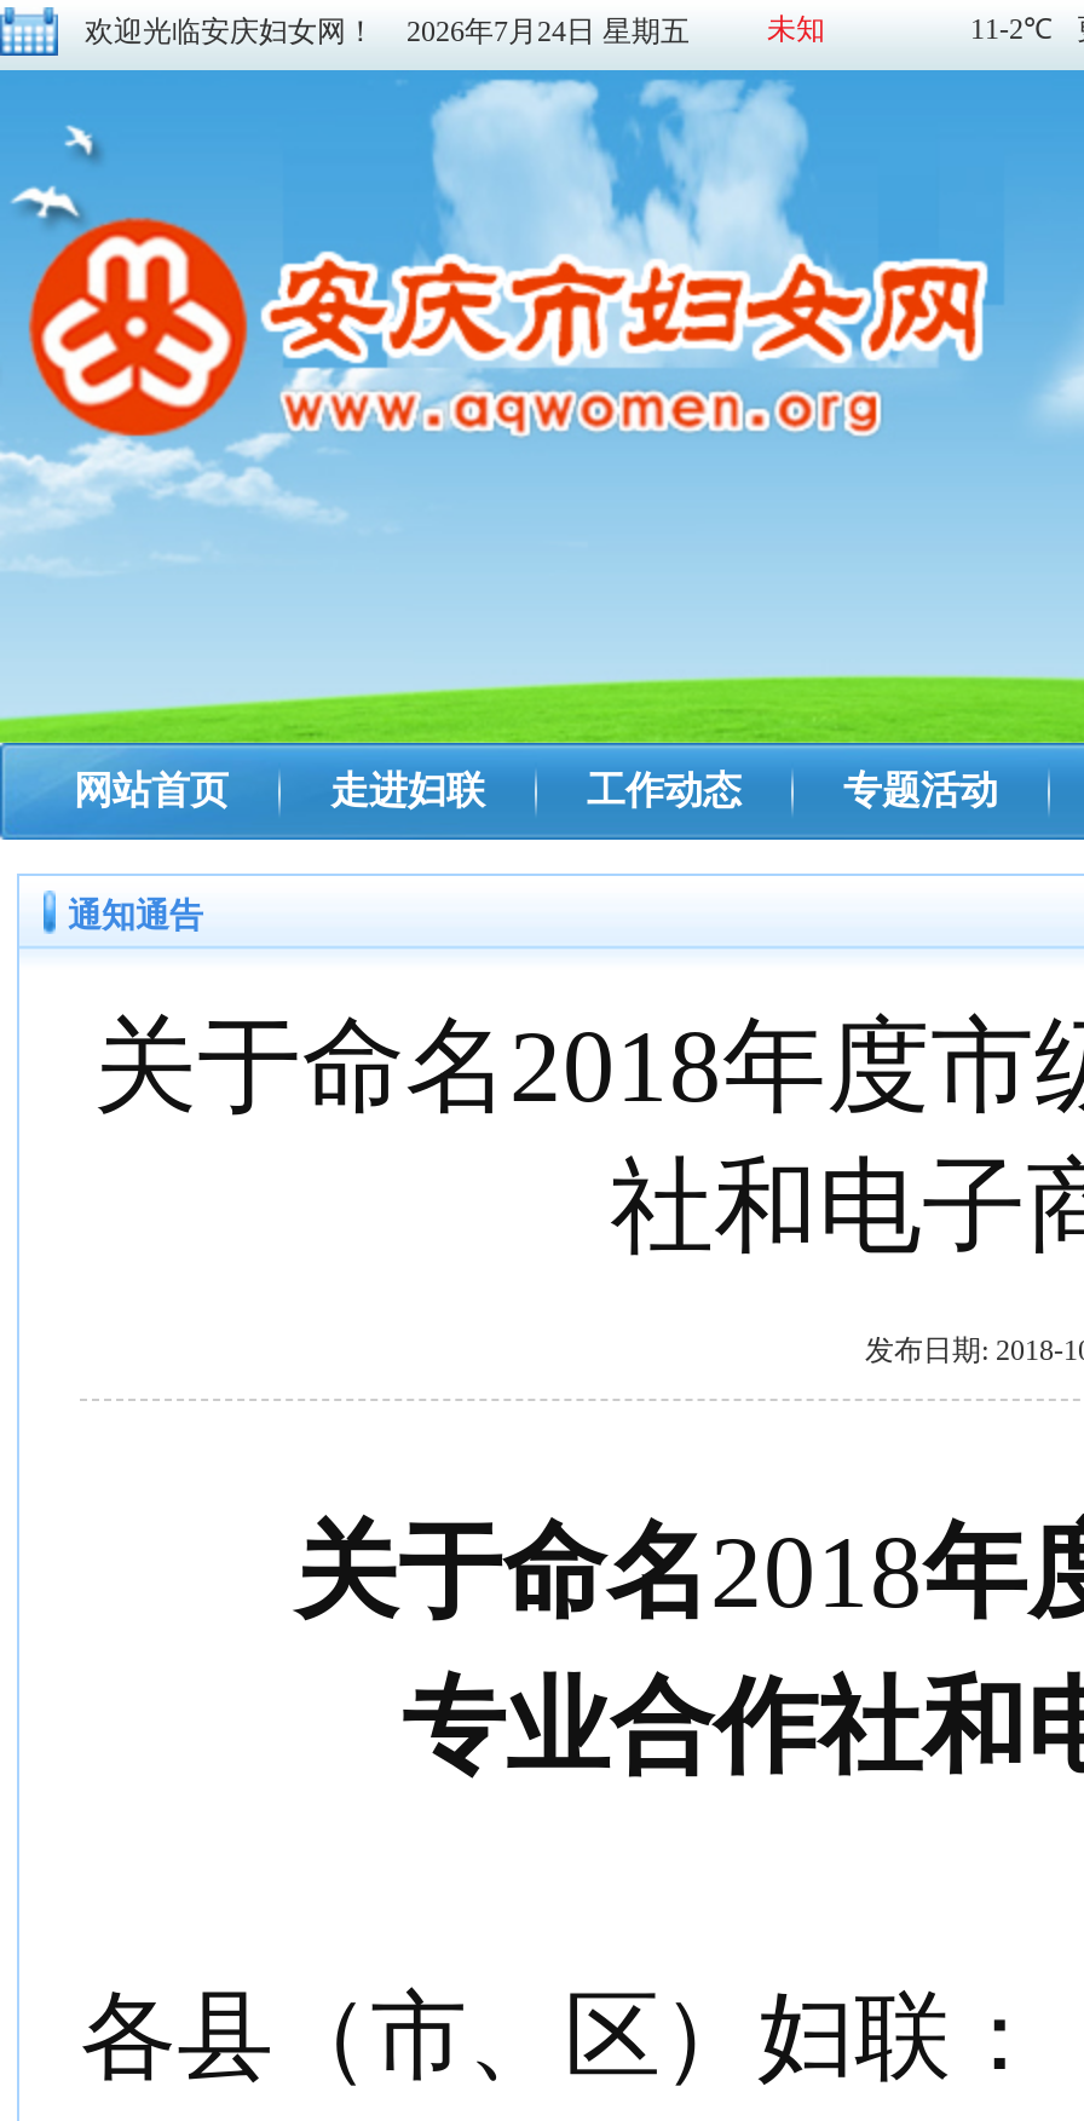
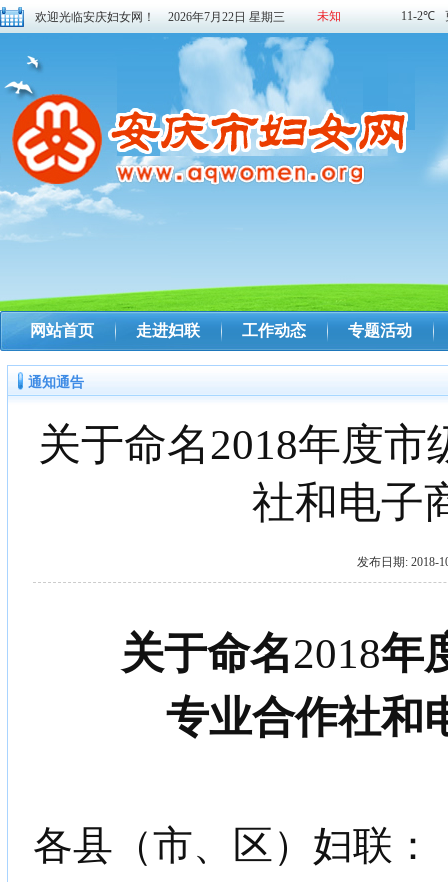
- 2026年7月24日 星期五
+ 2026年7月22日 星期三
